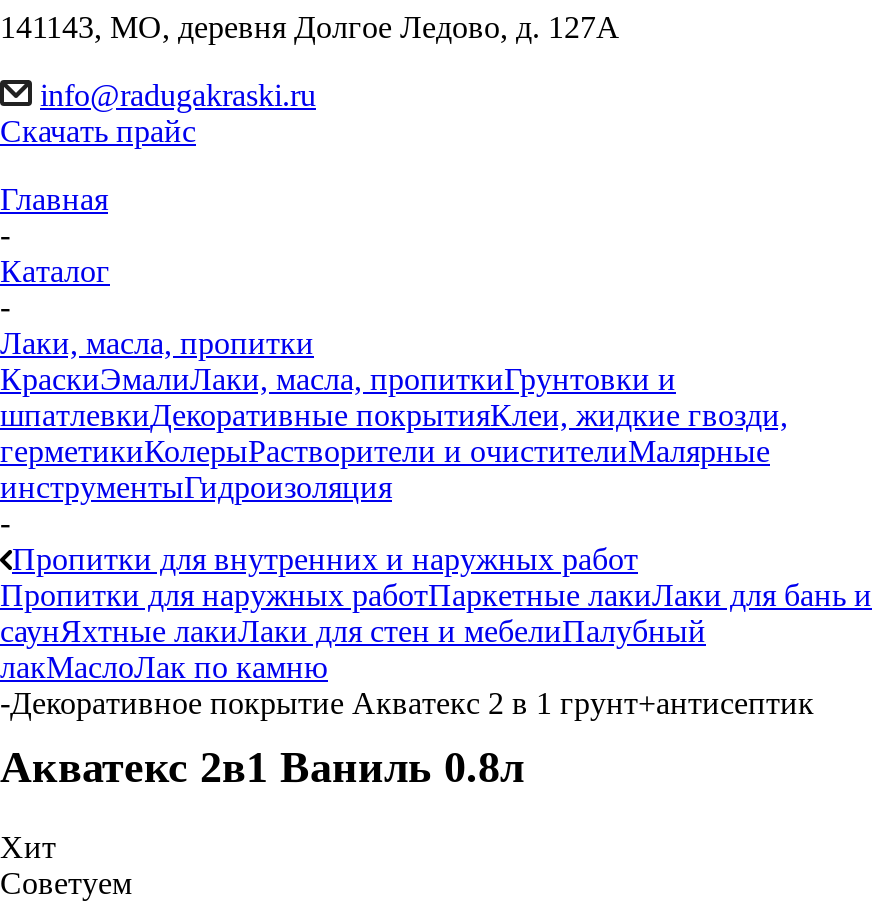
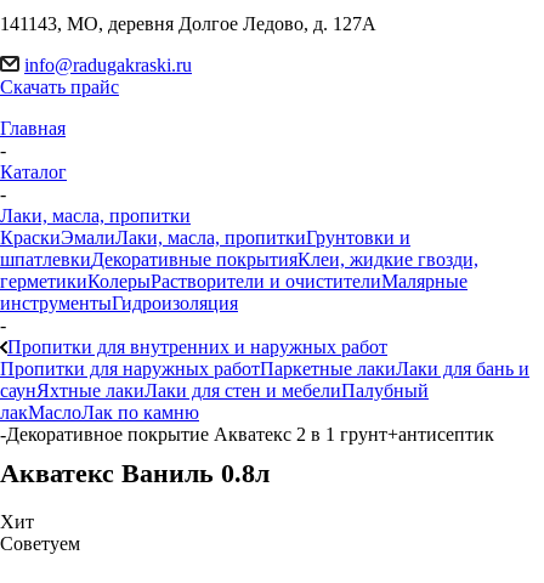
- Акватекс 2в1 Ваниль 0.8л
+ Акватекс Ваниль 0.8л
